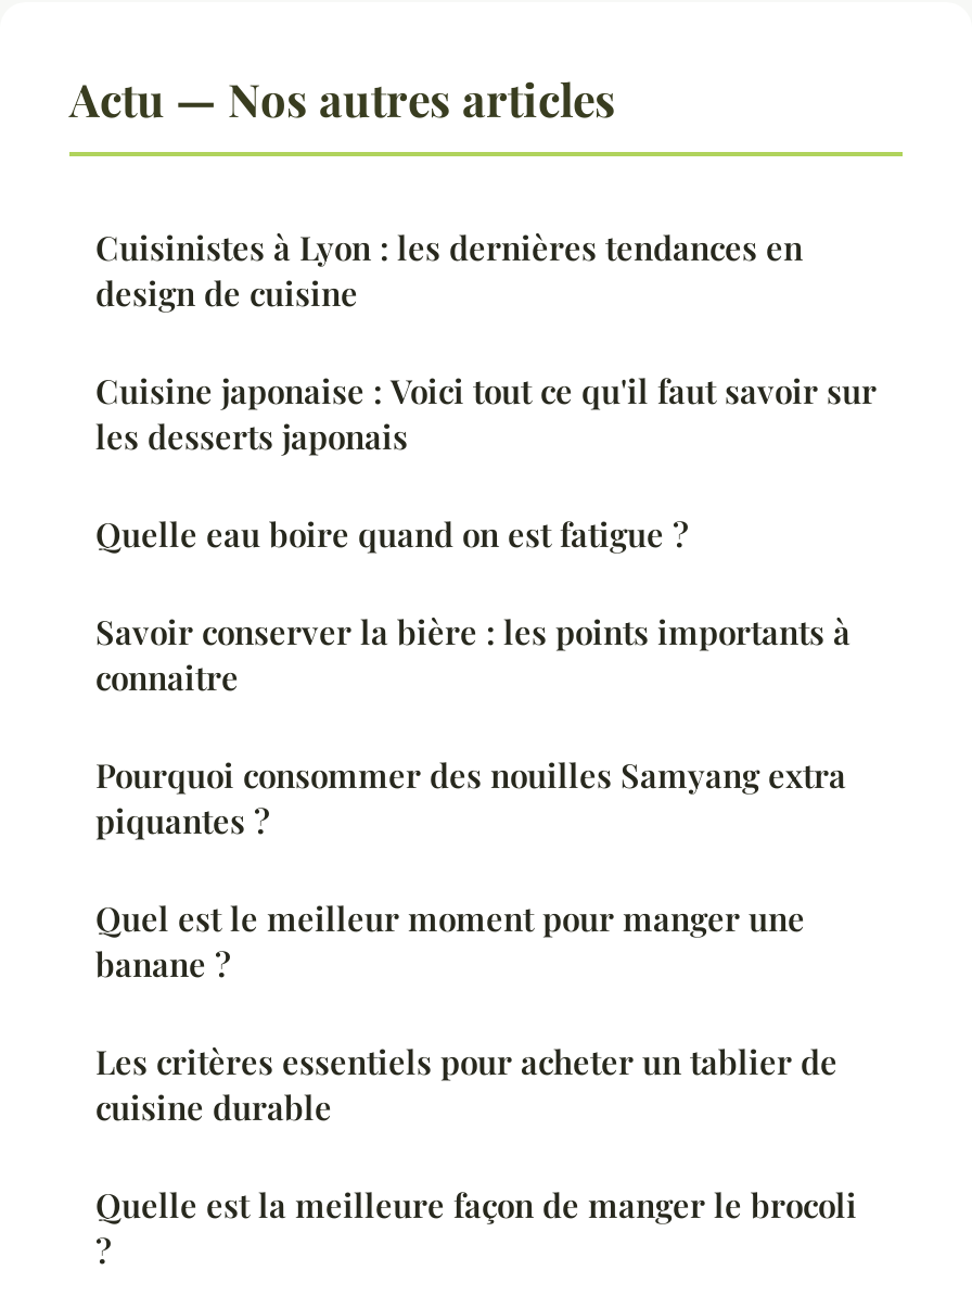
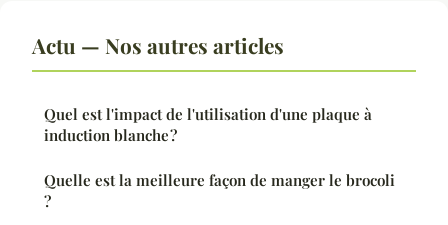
- Cuisinistes à Lyon : les dernières tendances en
- design de cuisine
- Cuisine japonaise : Voici tout ce qu'il faut savoir sur
- les desserts japonais
- Quelle eau boire quand on est fatigue ?
- Savoir conserver la bière : les points importants à
- connaitre
- Pourquoi consommer des nouilles Samyang extra
- piquantes ?
- Quel est le meilleur moment pour manger une
- banane ?
- Les critères essentiels pour acheter un tablier de
- cuisine durable
+ Quel est l'impact de l'utilisation d'une plaque à
+ induction blanche ?
